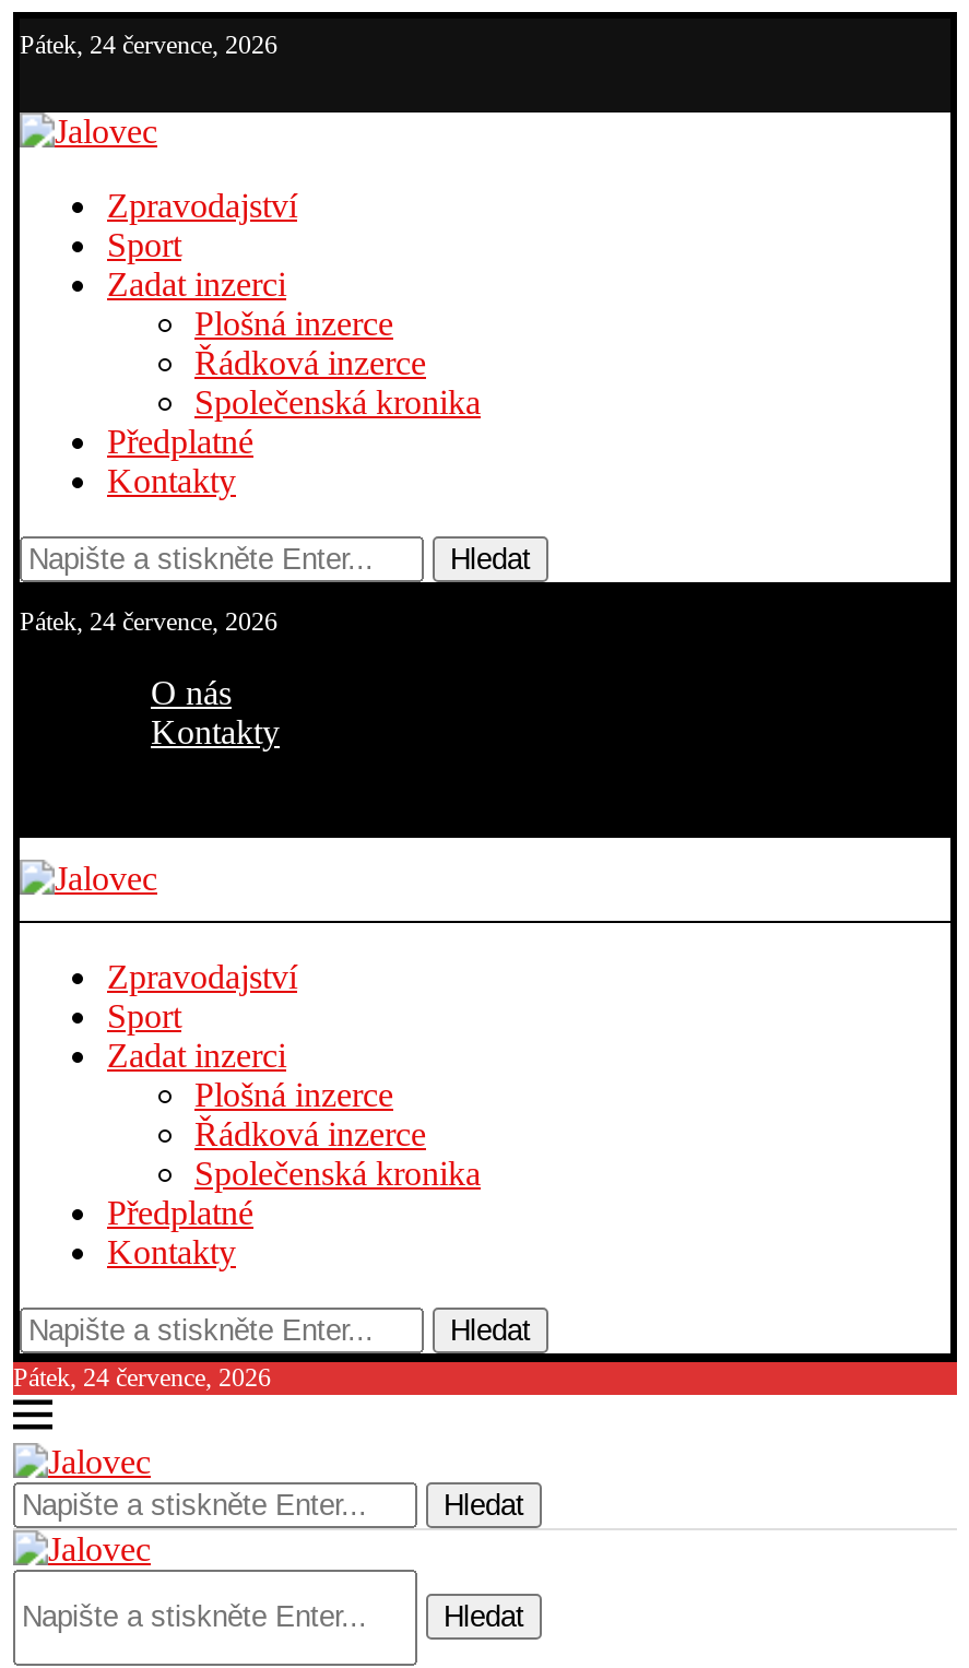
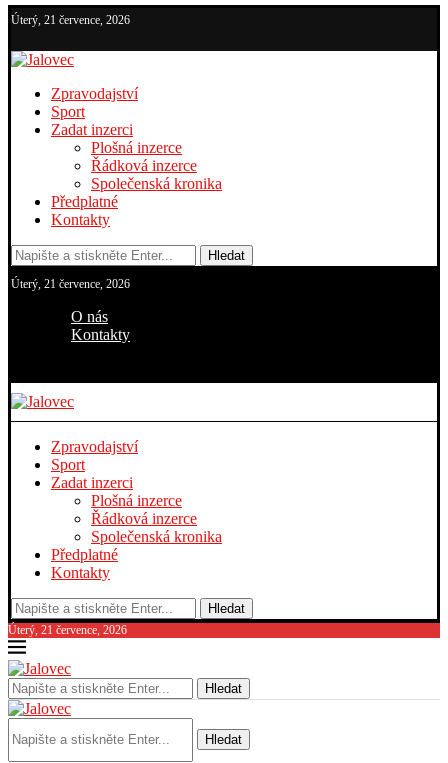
- Pátek, 24 července, 2026
+ Úterý, 21 července, 2026

- Pátek, 24 července, 2026
+ Úterý, 21 července, 2026

- Pátek, 24 července, 2026
+ Úterý, 21 července, 2026
